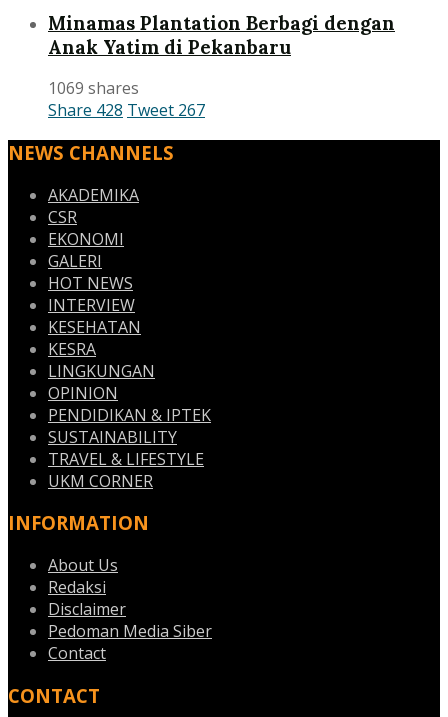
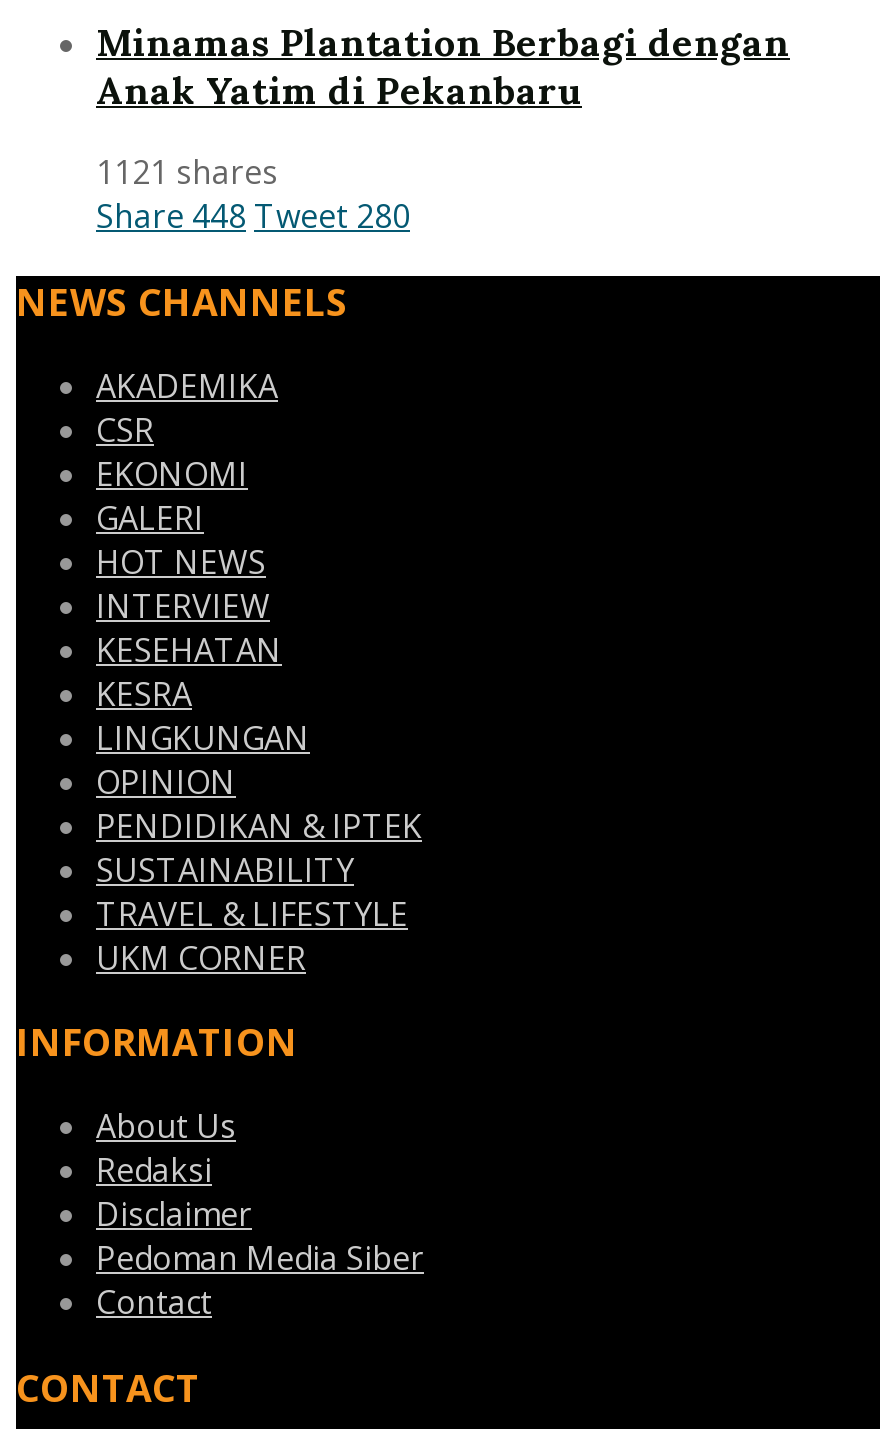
- 1069 shares
+ 1121 shares

- Share 428 Tweet 267
+ Share 448 Tweet 280
